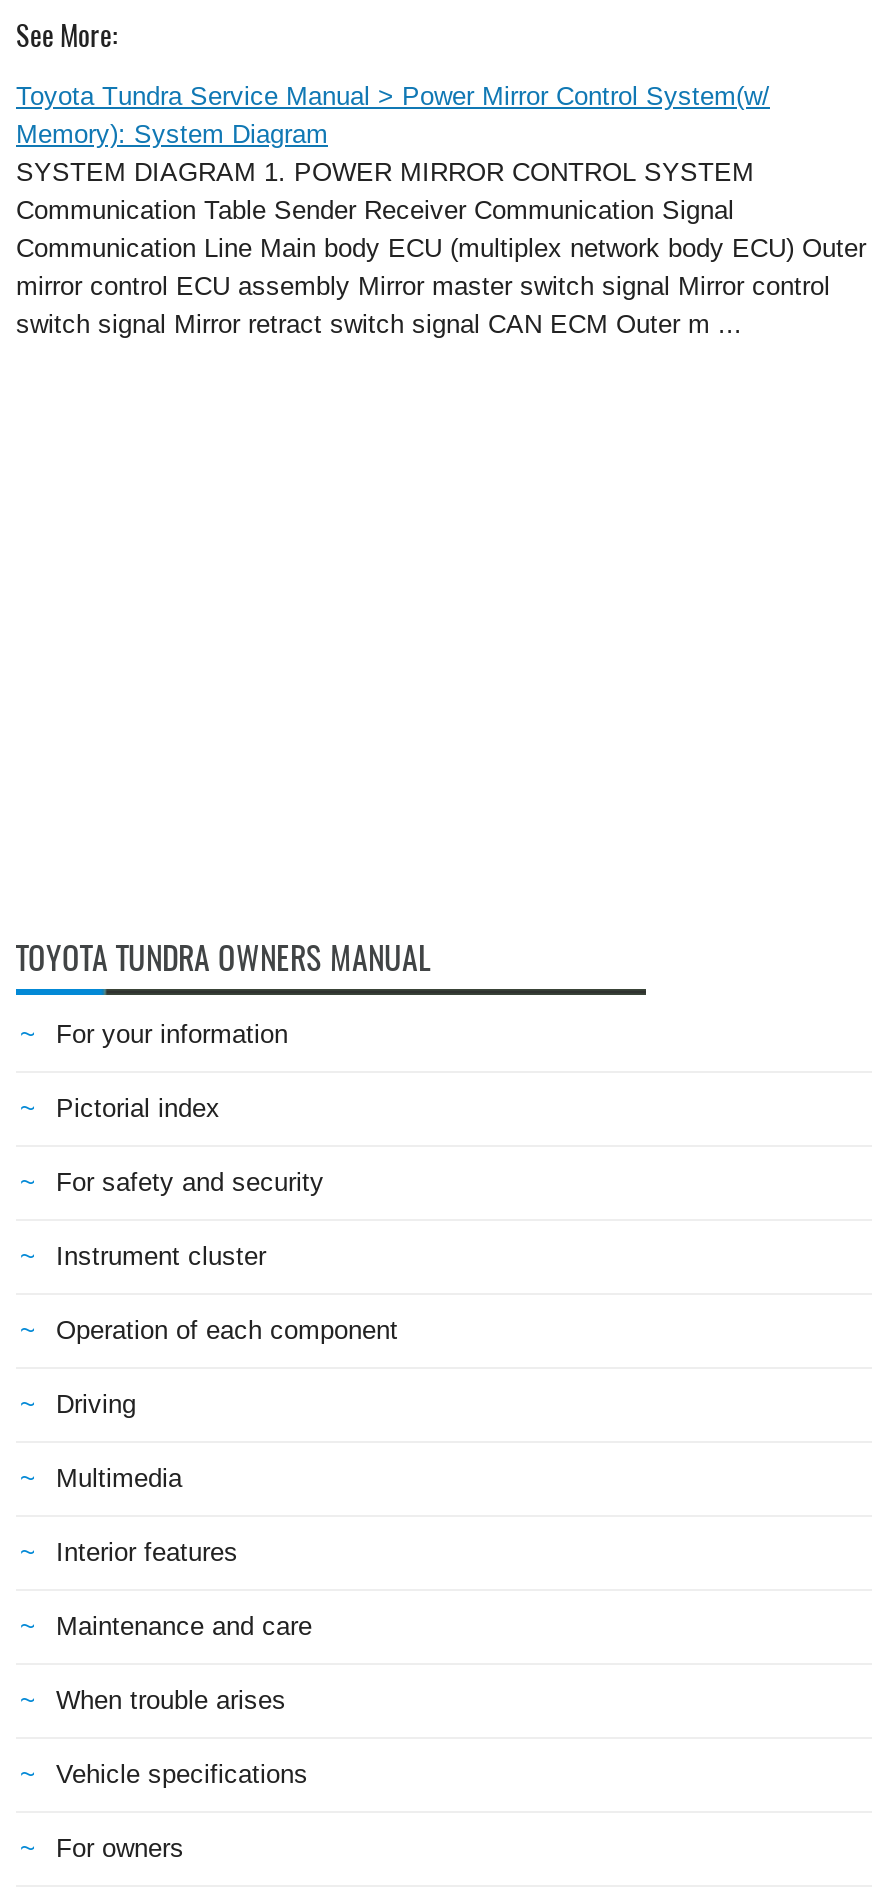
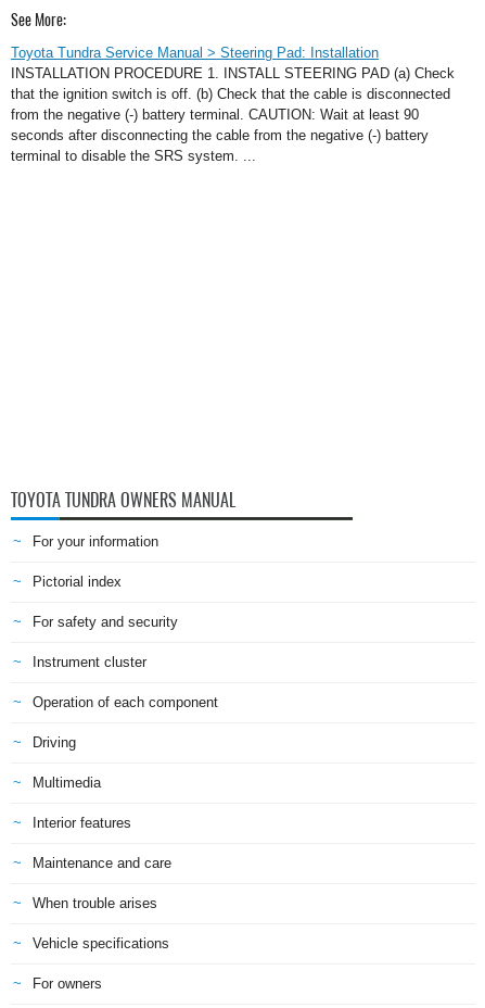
- Toyota Tundra Service Manual > Power Mirror Control System(w/
- Memory): System Diagram
- SYSTEM DIAGRAM 1. POWER MIRROR CONTROL SYSTEM
- Communication Table Sender Receiver Communication Signal
- Communication Line Main body ECU (multiplex network body ECU) Outer
- mirror control ECU assembly Mirror master switch signal Mirror control
- switch signal Mirror retract switch signal CAN ECM Outer m ...
+ Toyota Tundra Service Manual > Steering Pad: Installation
+ INSTALLATION PROCEDURE 1. INSTALL STEERING PAD (a) Check
+ that the ignition switch is off. (b) Check that the cable is disconnected
+ from the negative (-) battery terminal. CAUTION: Wait at least 90
+ seconds after disconnecting the cable from the negative (-) battery
+ terminal to disable the SRS system. ...
